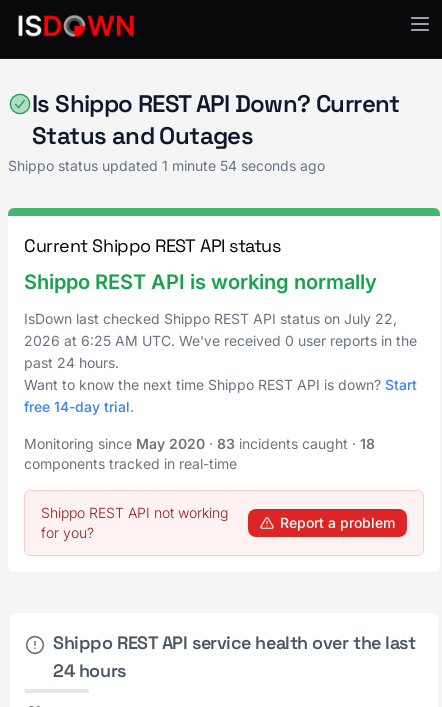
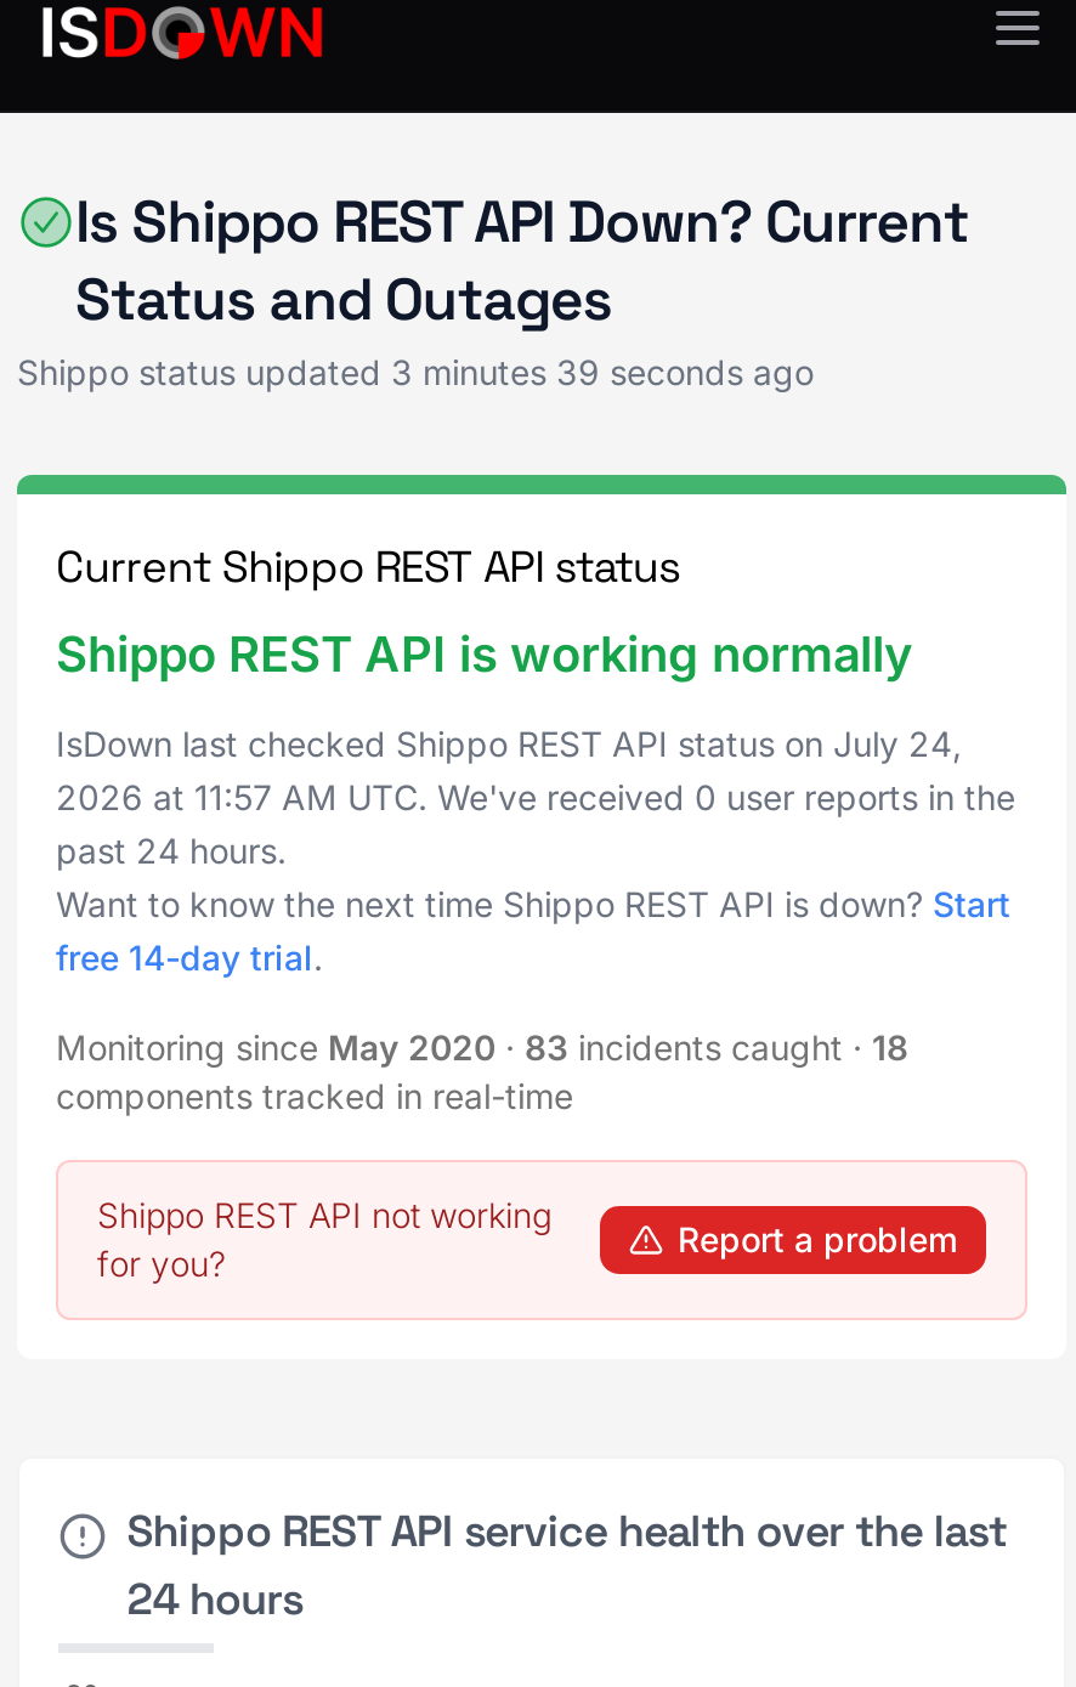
- Shippo status updated 1 minute 54 seconds ago
+ Shippo status updated 3 minutes 39 seconds ago

- IsDown last checked Shippo REST API status on July 22,
+ IsDown last checked Shippo REST API status on July 24,

- 2026 at 6:25 AM UTC. We've received 0 user reports in the
+ 2026 at 11:57 AM UTC. We've received 0 user reports in the
